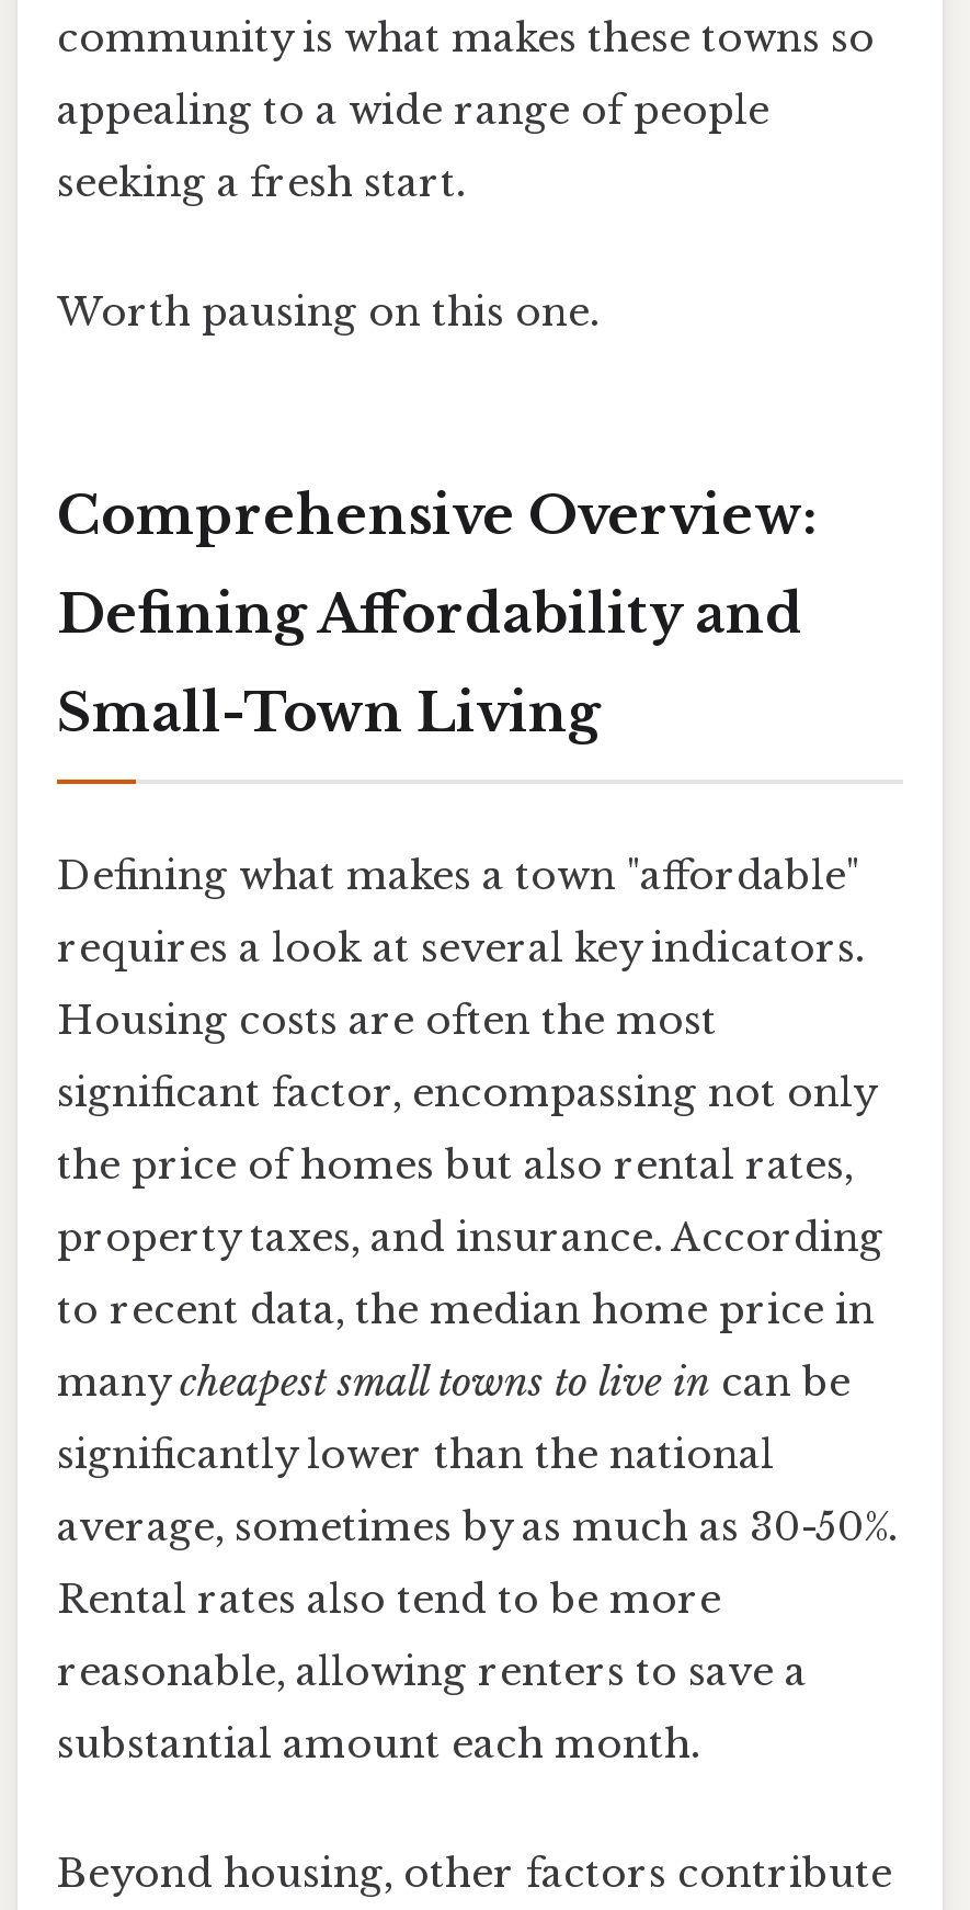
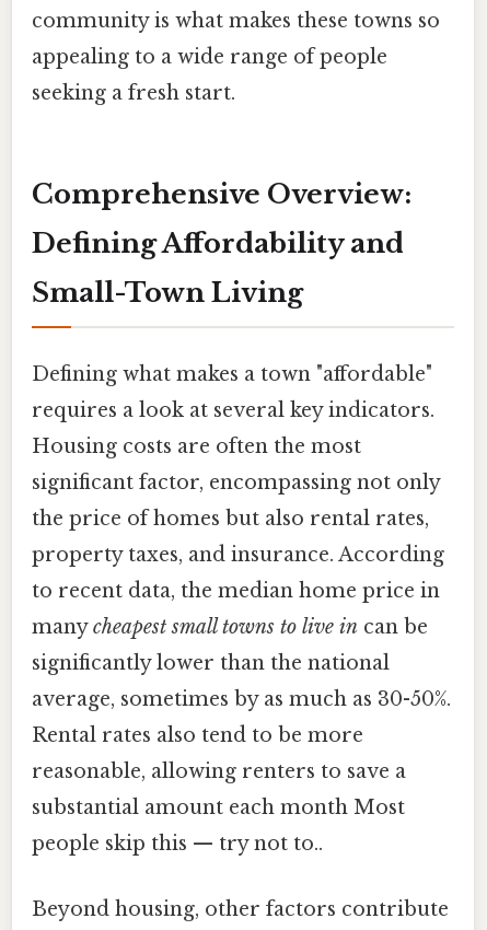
- Worth pausing on this one.

moved up: Comprehensive Overview: | Defining Affordability and | Small-Town Living | ... | Rental rates also tend to be more | reasonable, allowing renters to save a

- substantial amount each month.
+ substantial amount each month Most
+ people skip this — try not to..
